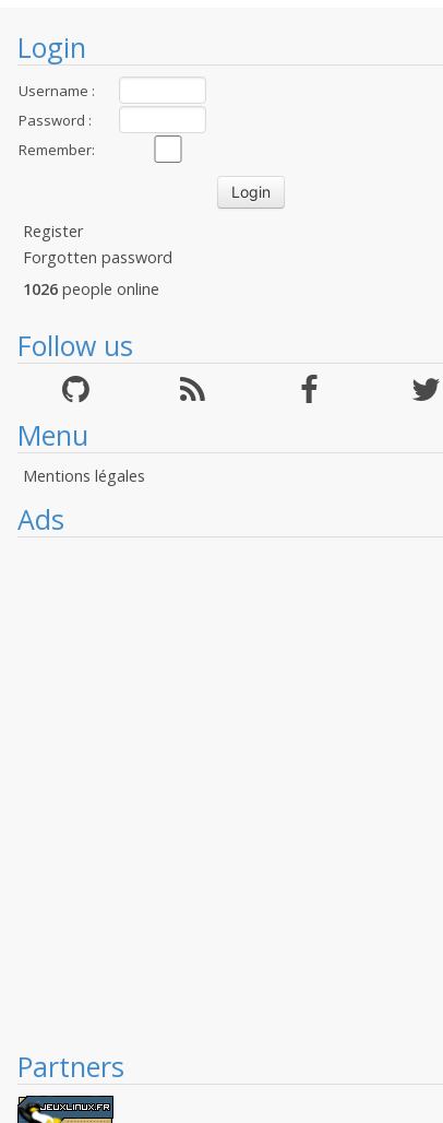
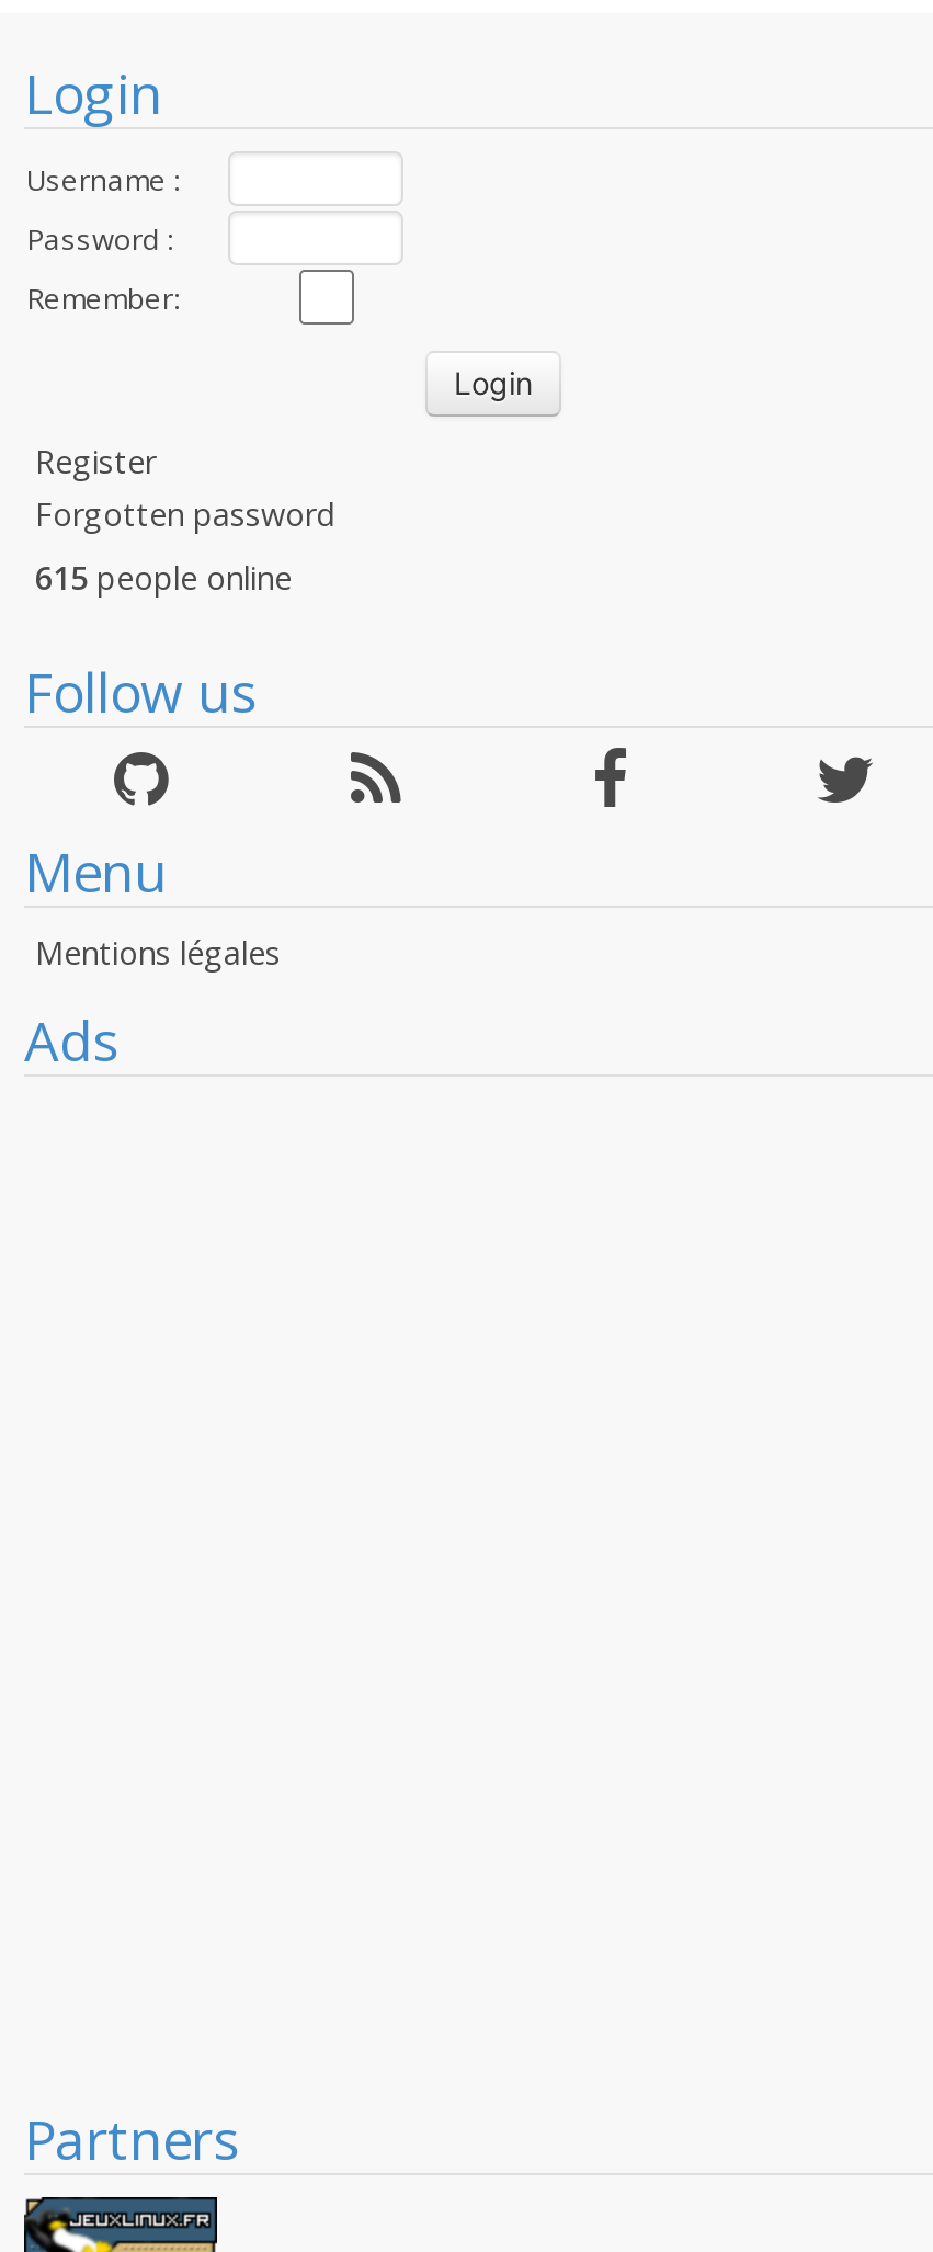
- 1026 people online
+ 615 people online
